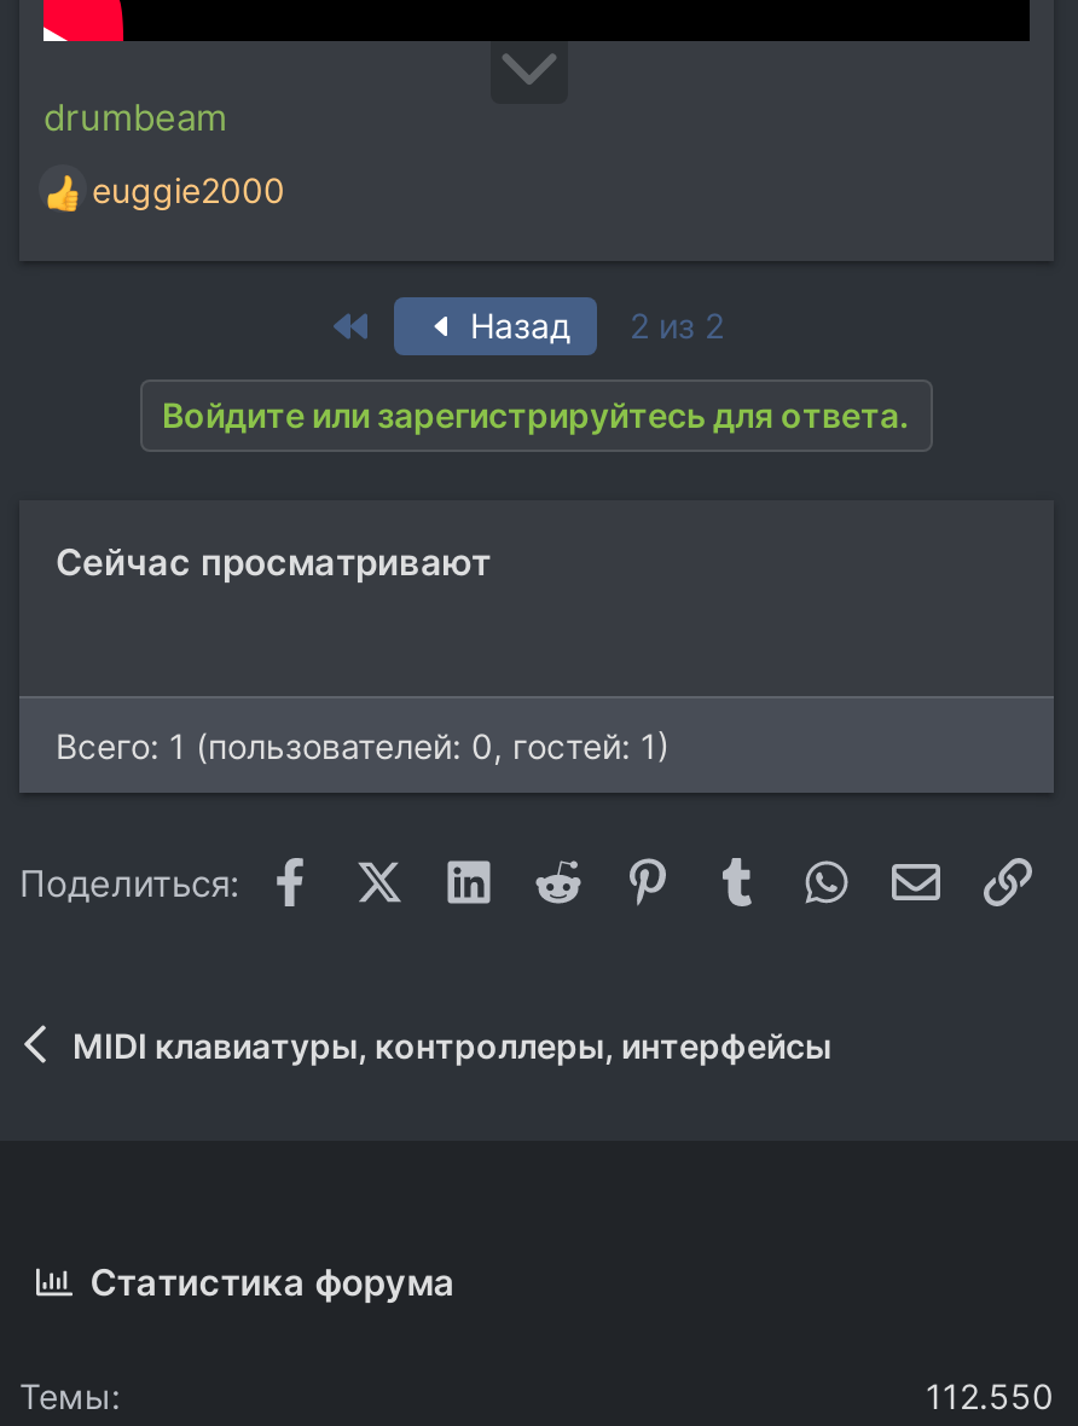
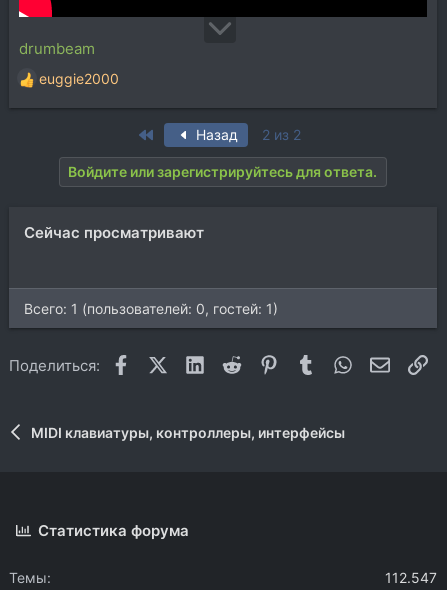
- 112.550
+ 112.547
